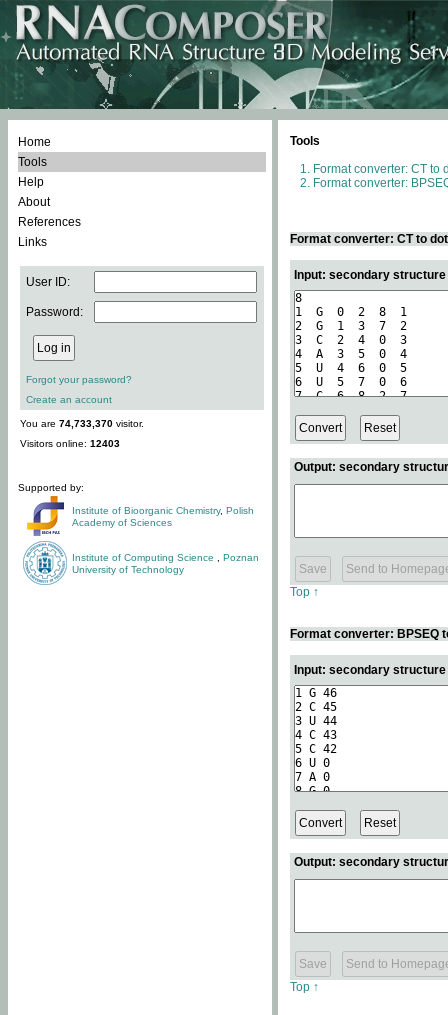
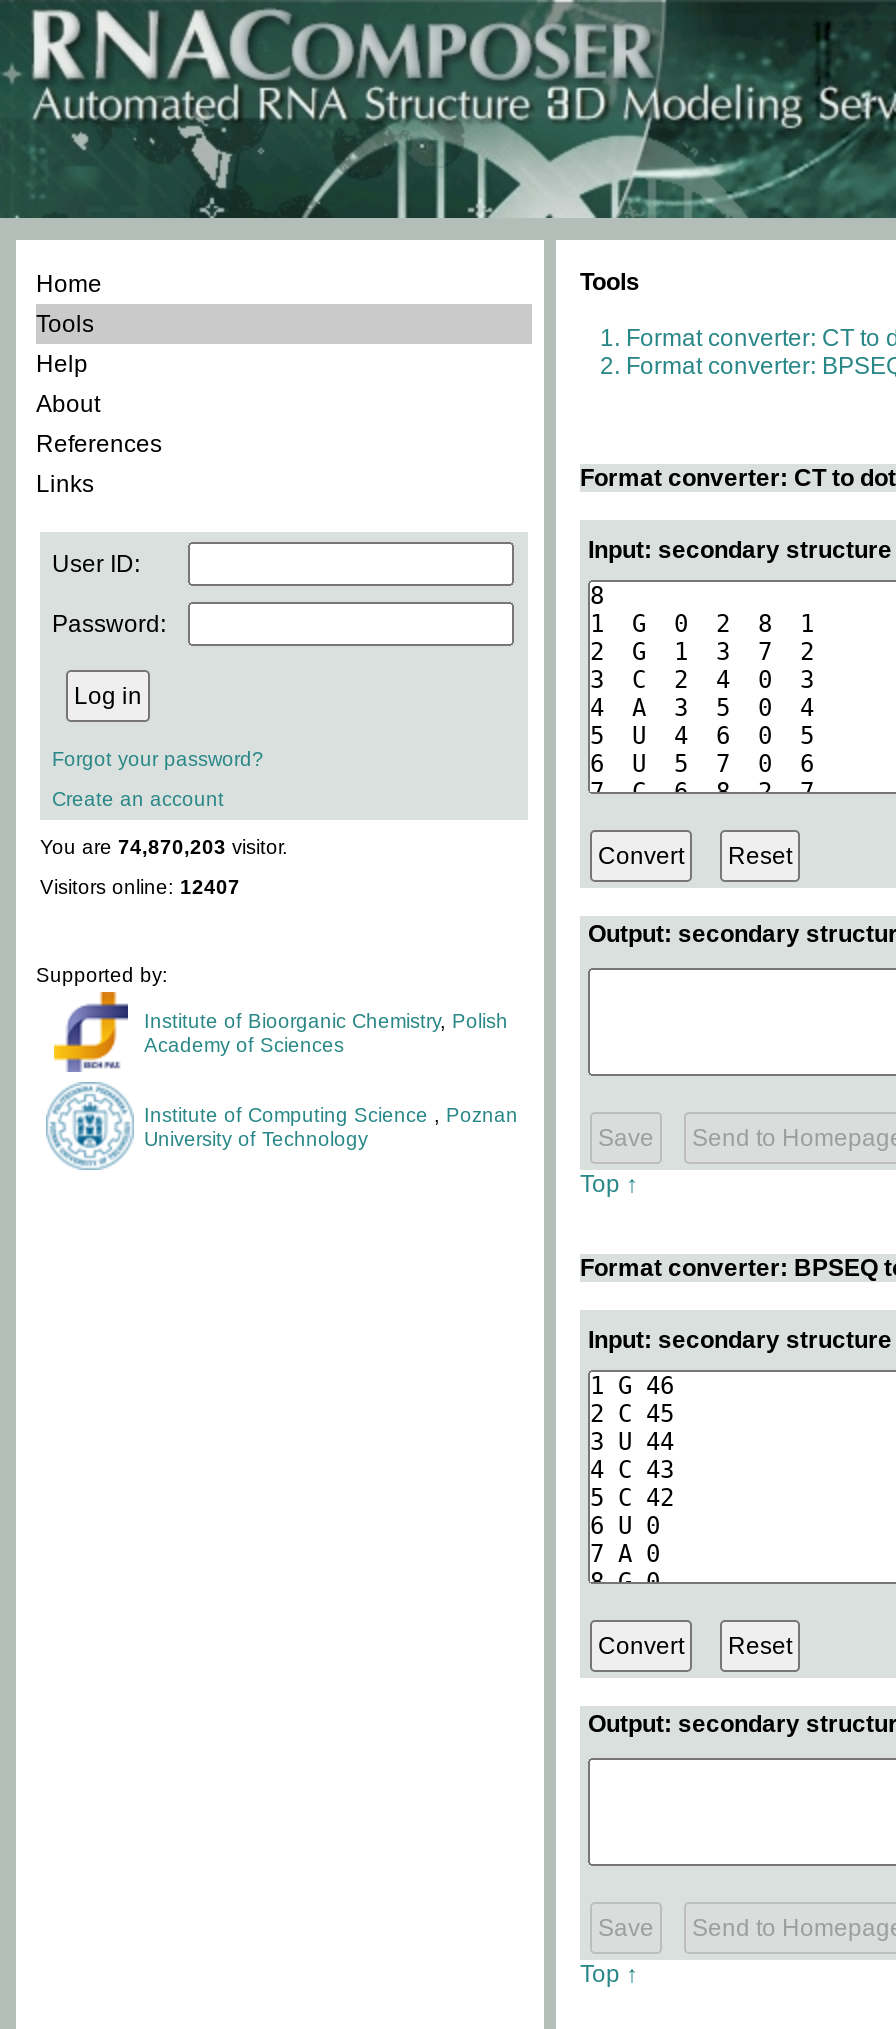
- You are 74,733,370 visitor.
+ You are 74,870,203 visitor.

- Visitors online: 12403
+ Visitors online: 12407
